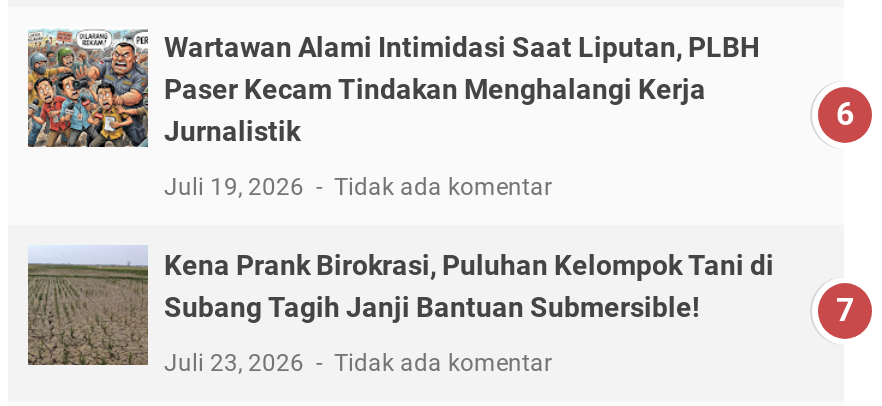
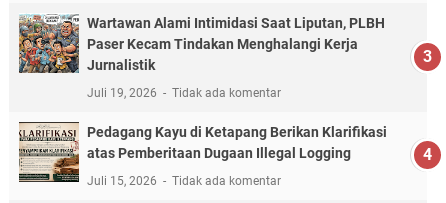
- [image]
- Kena Prank Birokrasi, Puluhan Kelompok Tani di
- Subang Tagih Janji Bantuan Submersible!
+ [image]
+ Pedagang Kayu di Ketapang Berikan Klarifikasi
+ atas Pemberitaan Dugaan Illegal Logging

- Juli 23, 2026 Tidak ada komentar
+ Juli 15, 2026 Tidak ada komentar
